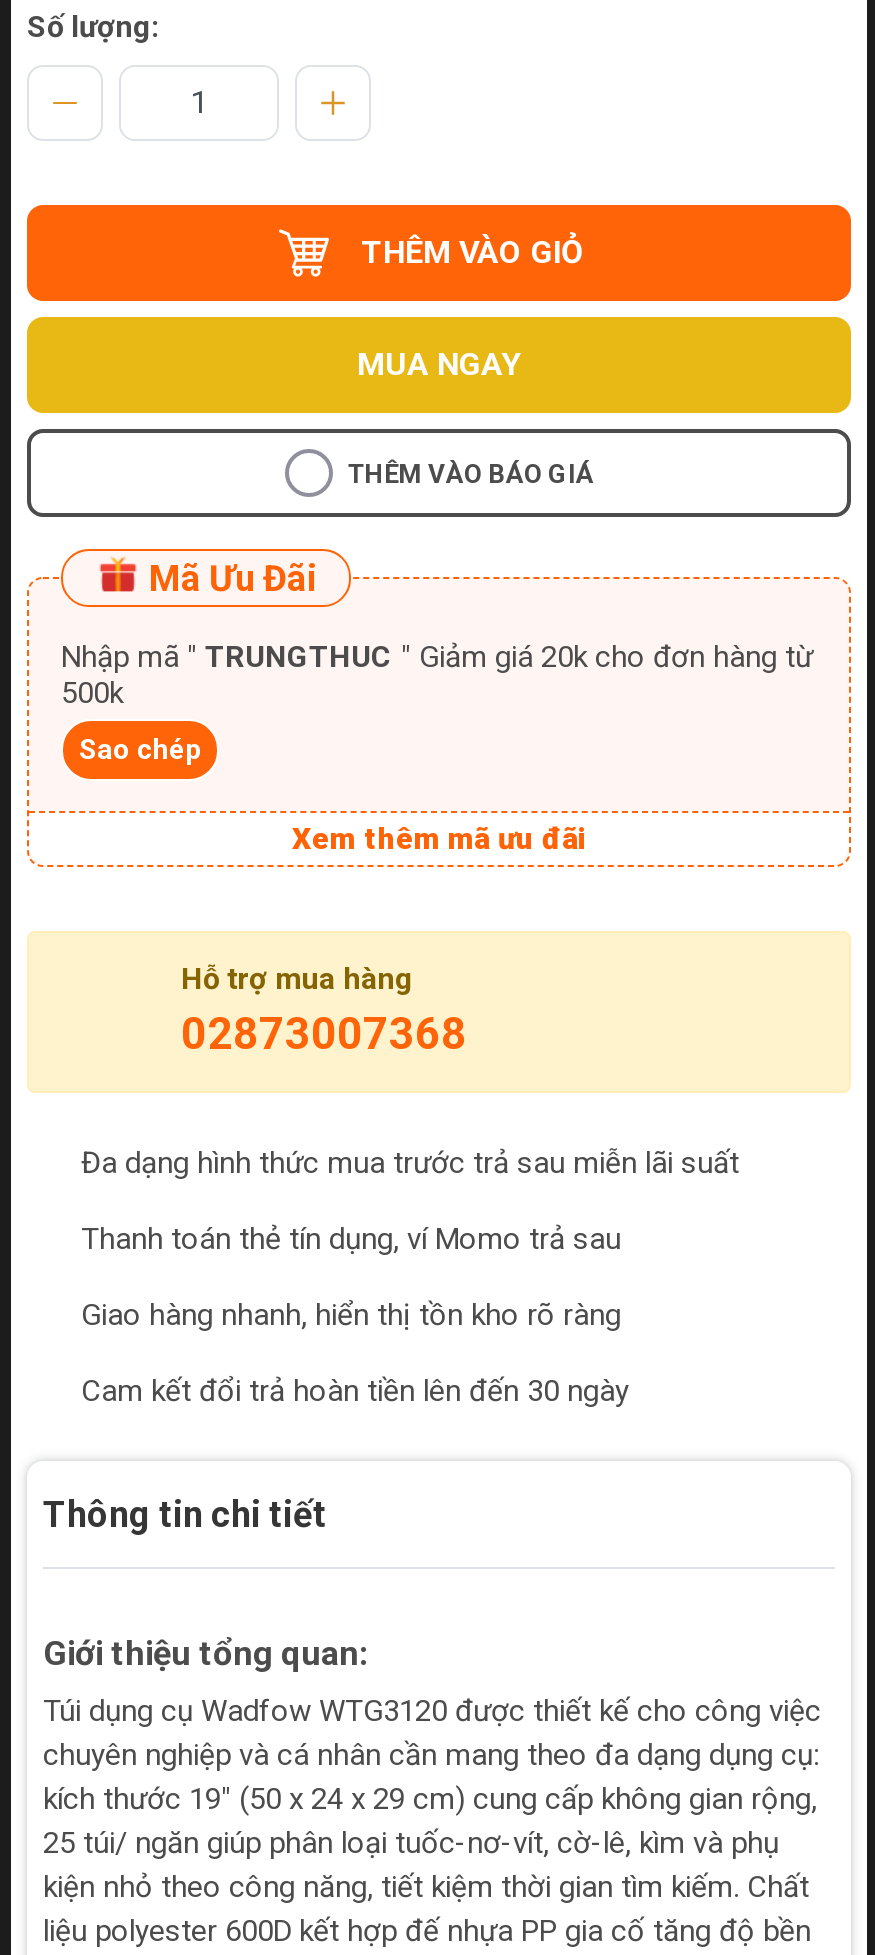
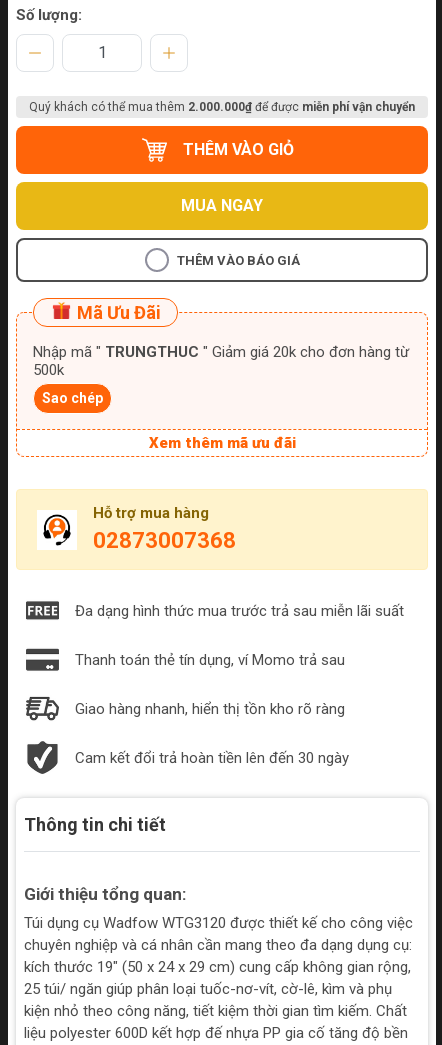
+ Quý khách có thể mua thêm 2.000.000₫ để được miễn phí vận chuyển

+ [image]
